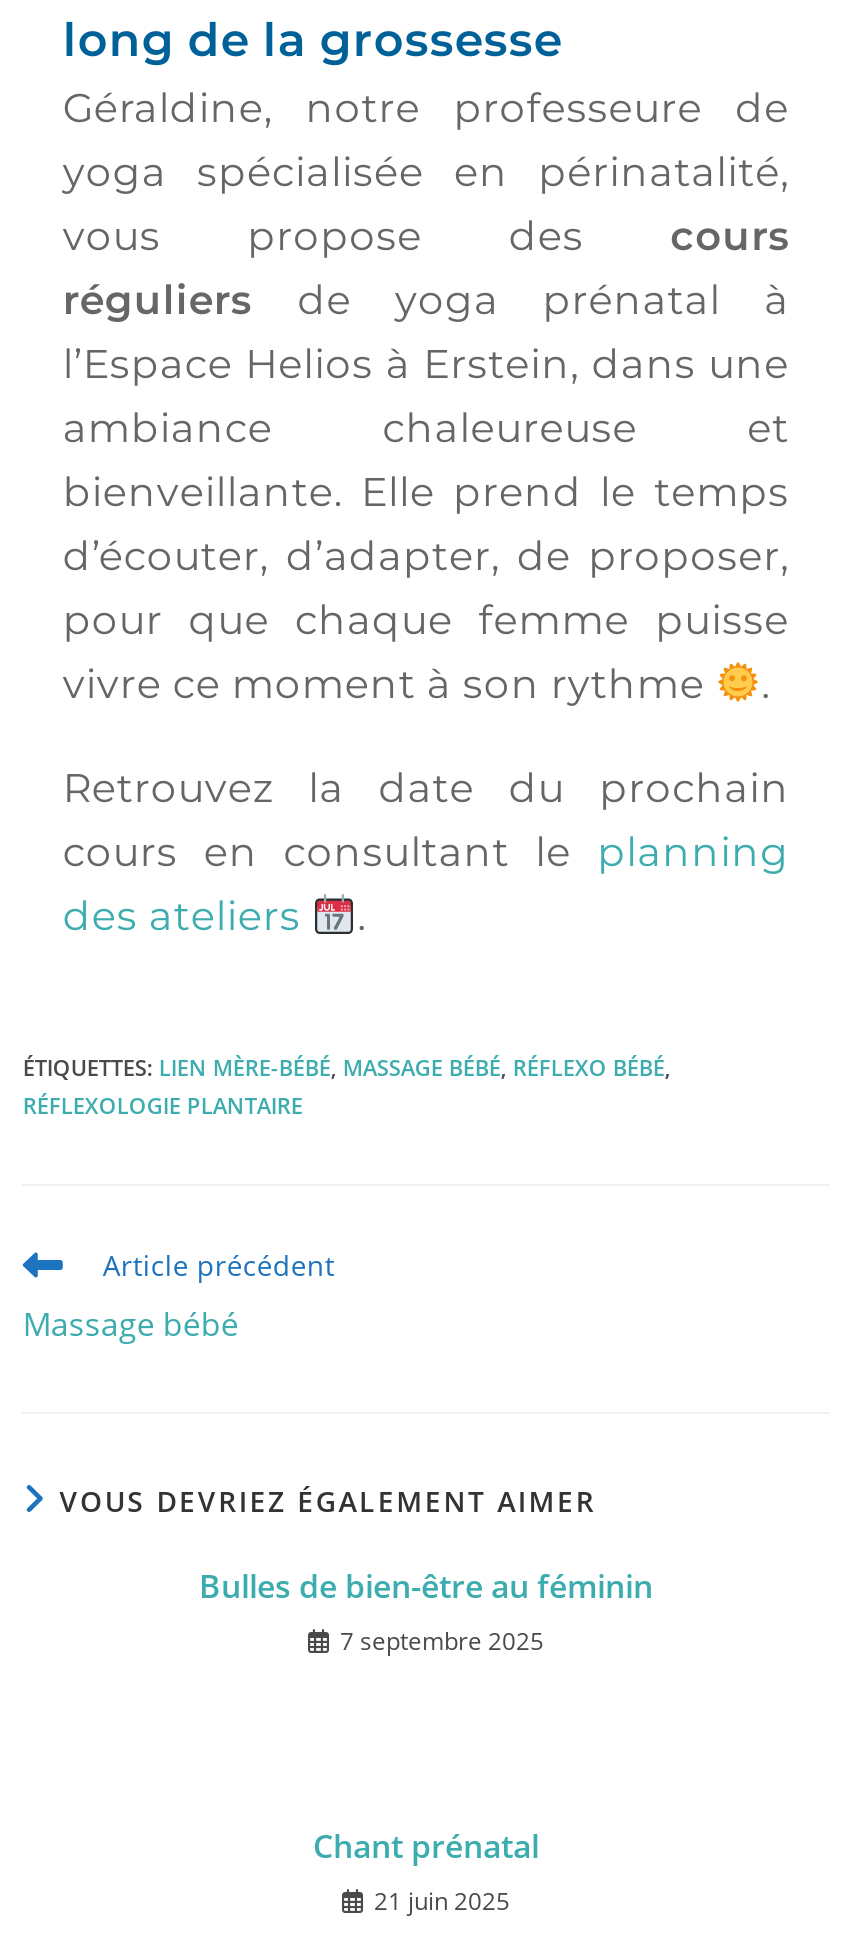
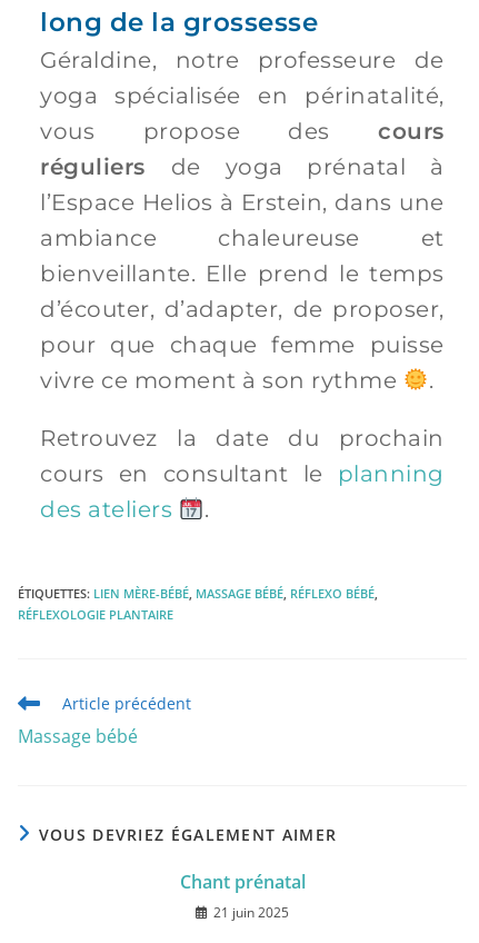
- Bulles de bien-être au féminin
- 7 septembre 2025
